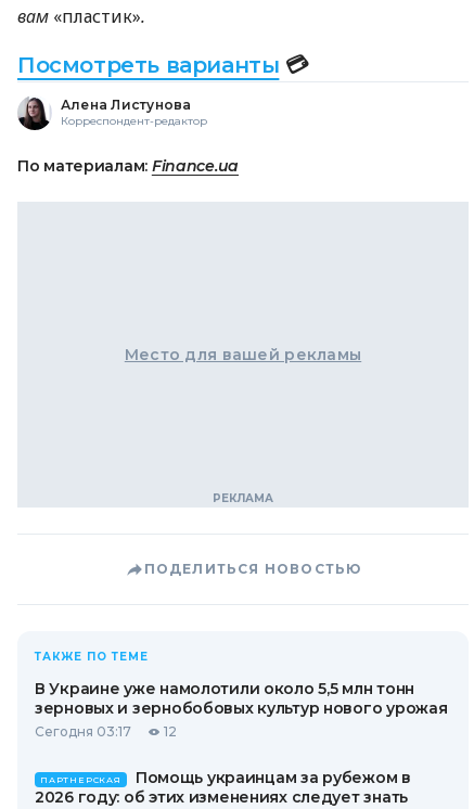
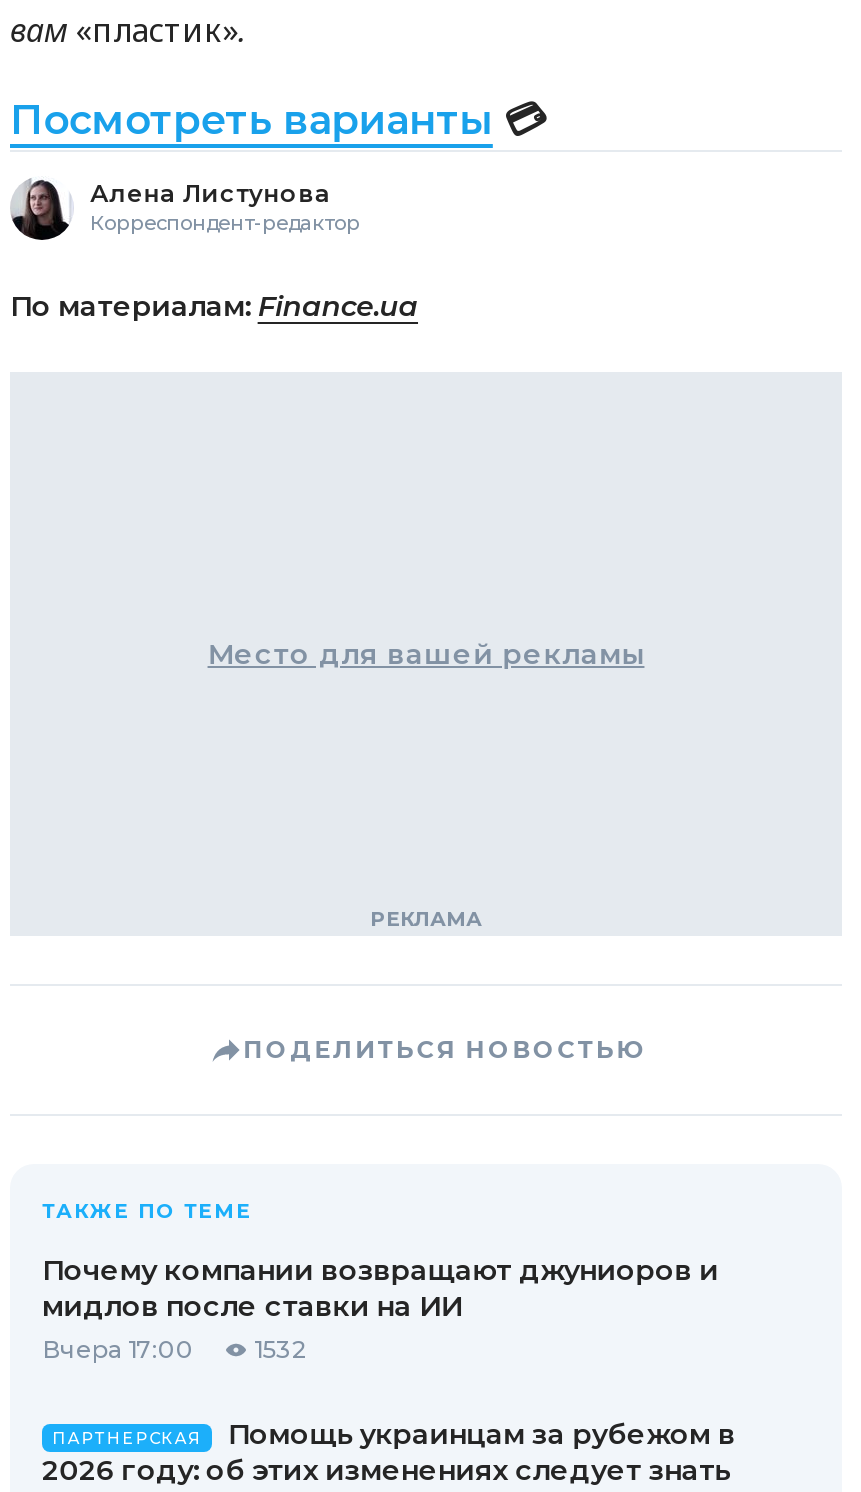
- В Украине уже намолотили около 5,5 млн тонн
- зерновых и зернобобовых культур нового урожая
- Сегодня 03:17
- 12
+ Почему компании возвращают джуниоров и
+ мидлов после ставки на ИИ
+ Вчера 17:00
+ 1532
